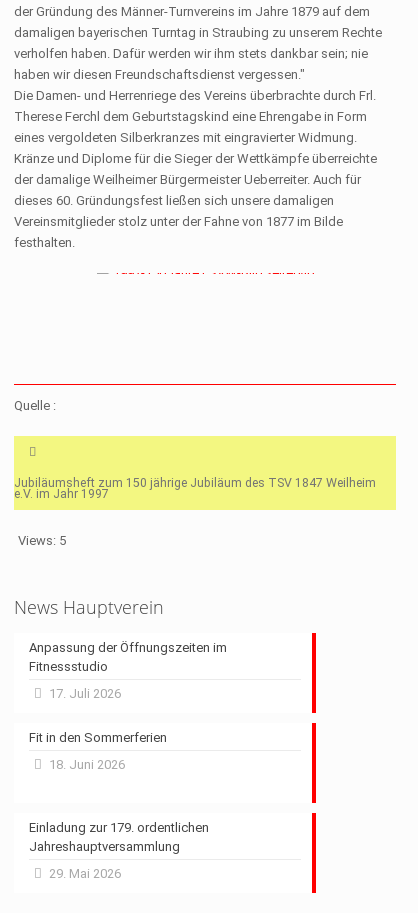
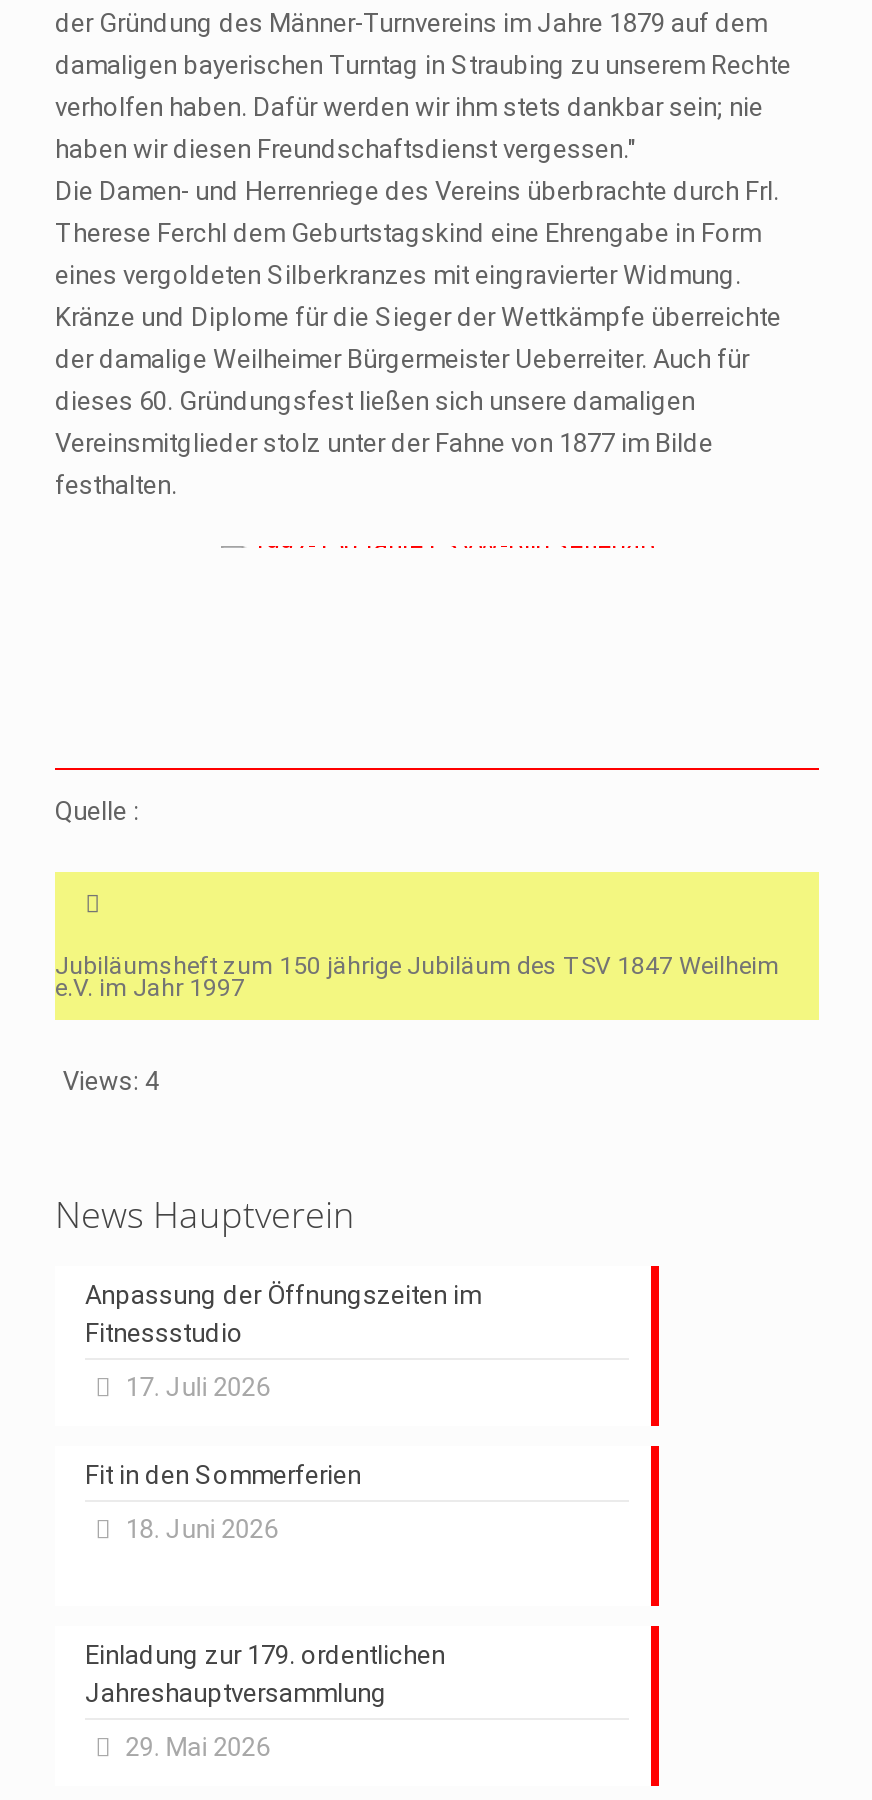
- Views: 5
+ Views: 4
